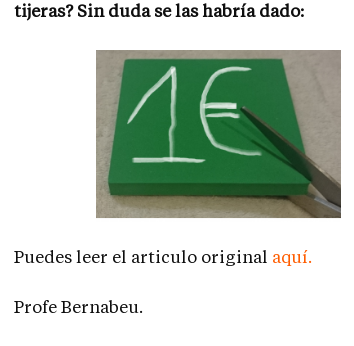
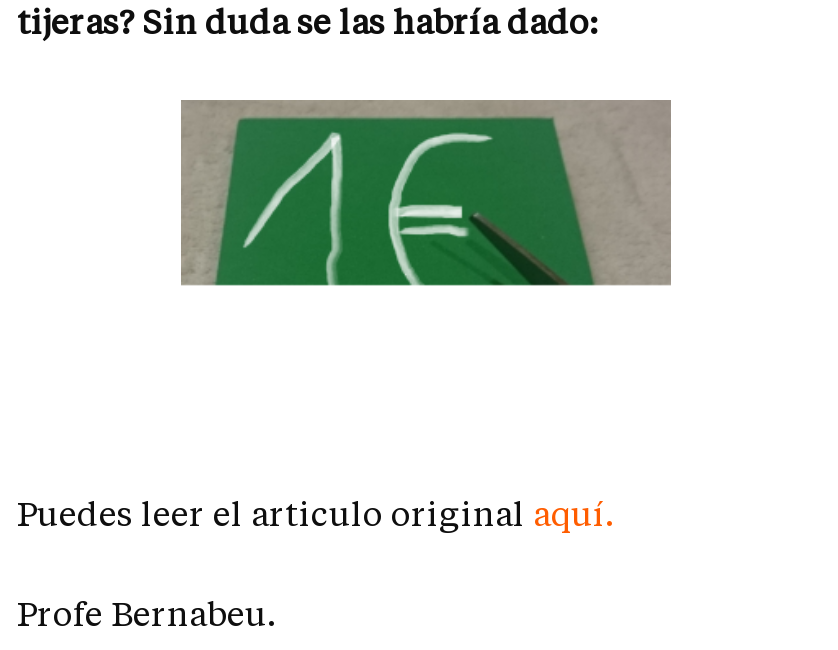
- [image]
